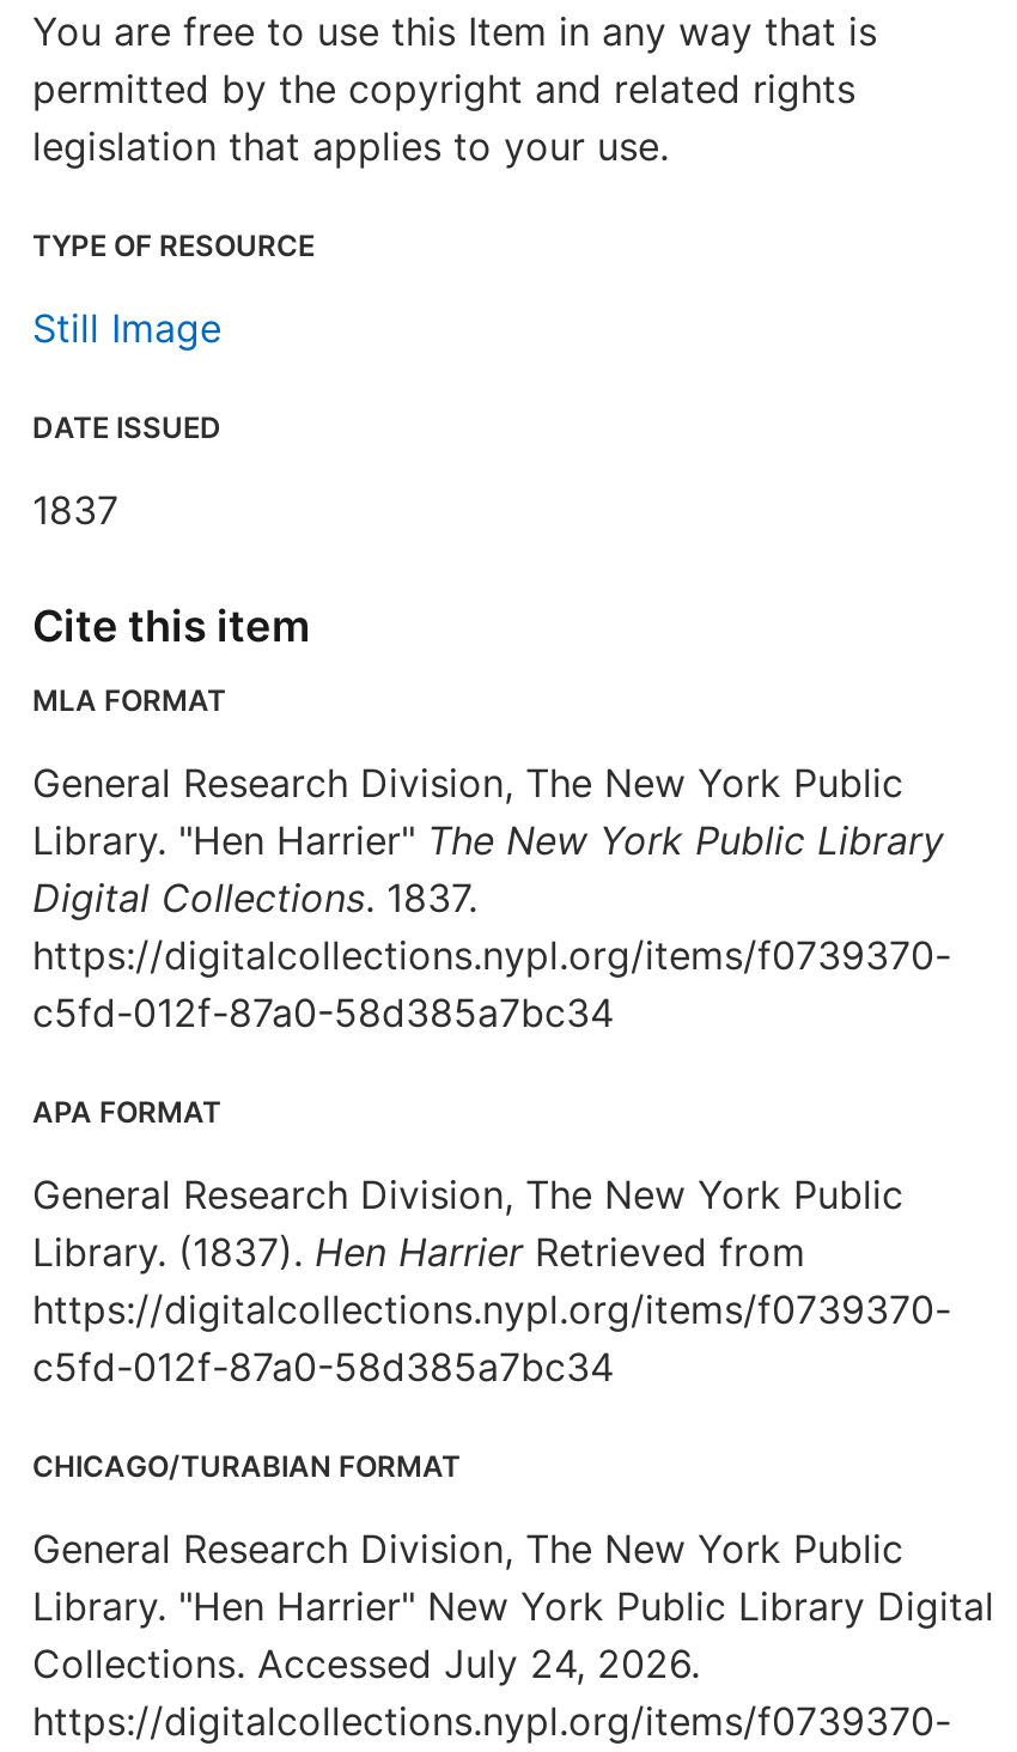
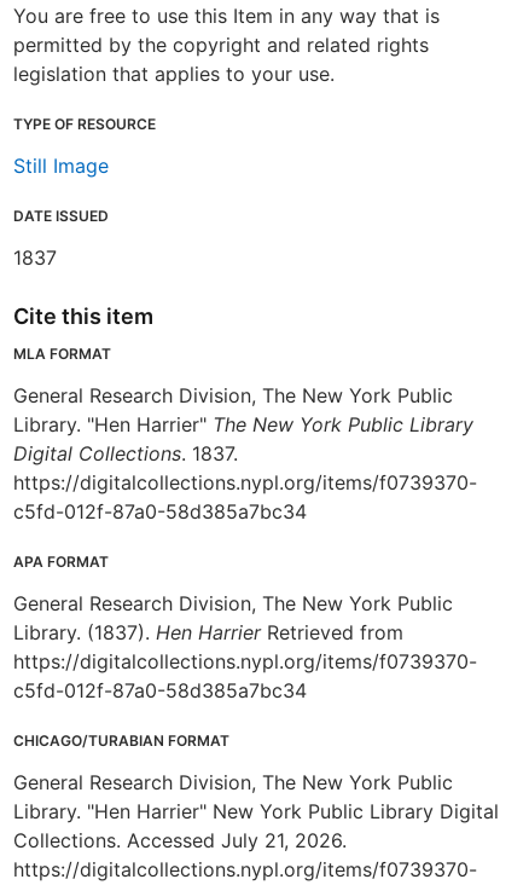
- Collections. Accessed July 24, 2026.
+ Collections. Accessed July 21, 2026.
